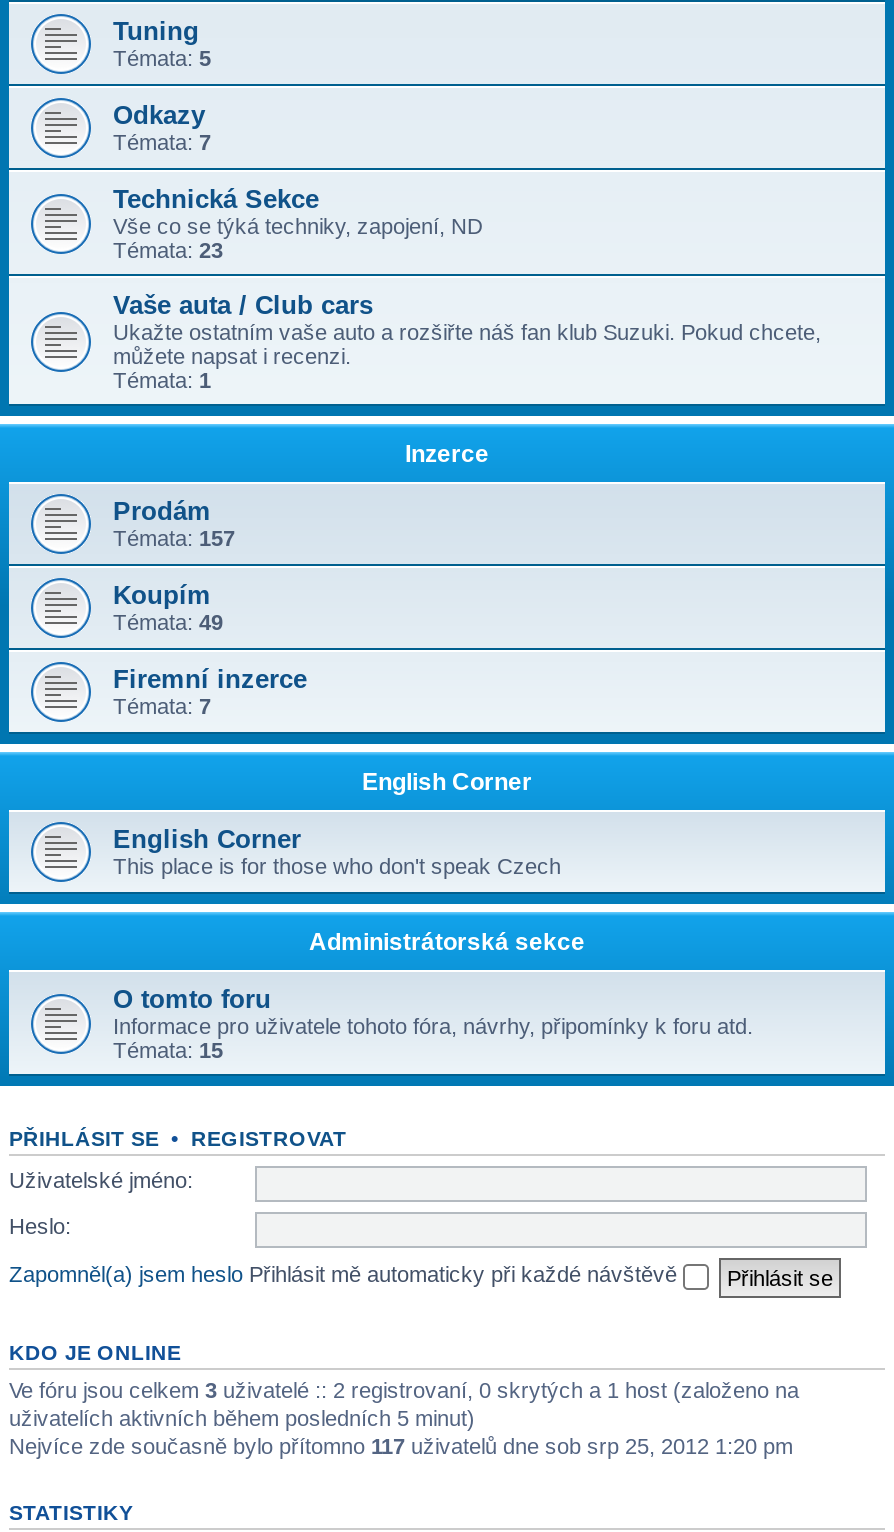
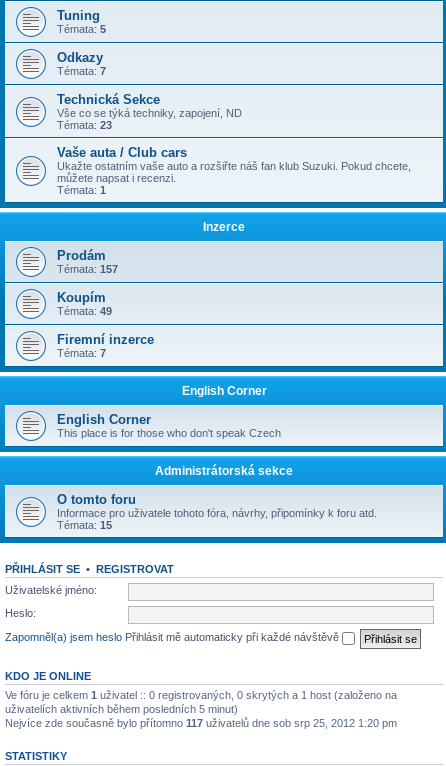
- Ve fóru jsou celkem 3 uživatelé :: 2 registrovaní, 0 skrytých a 1 host (založeno na
+ Ve fóru je celkem 1 uživatel :: 0 registrovaných, 0 skrytých a 1 host (založeno na
